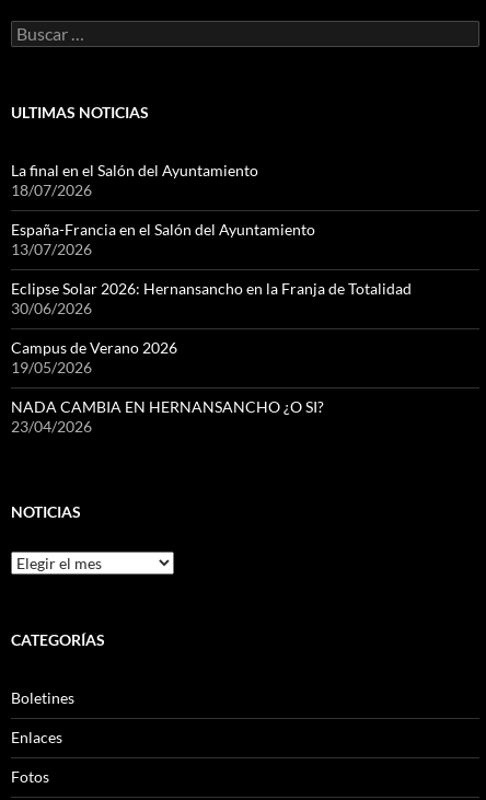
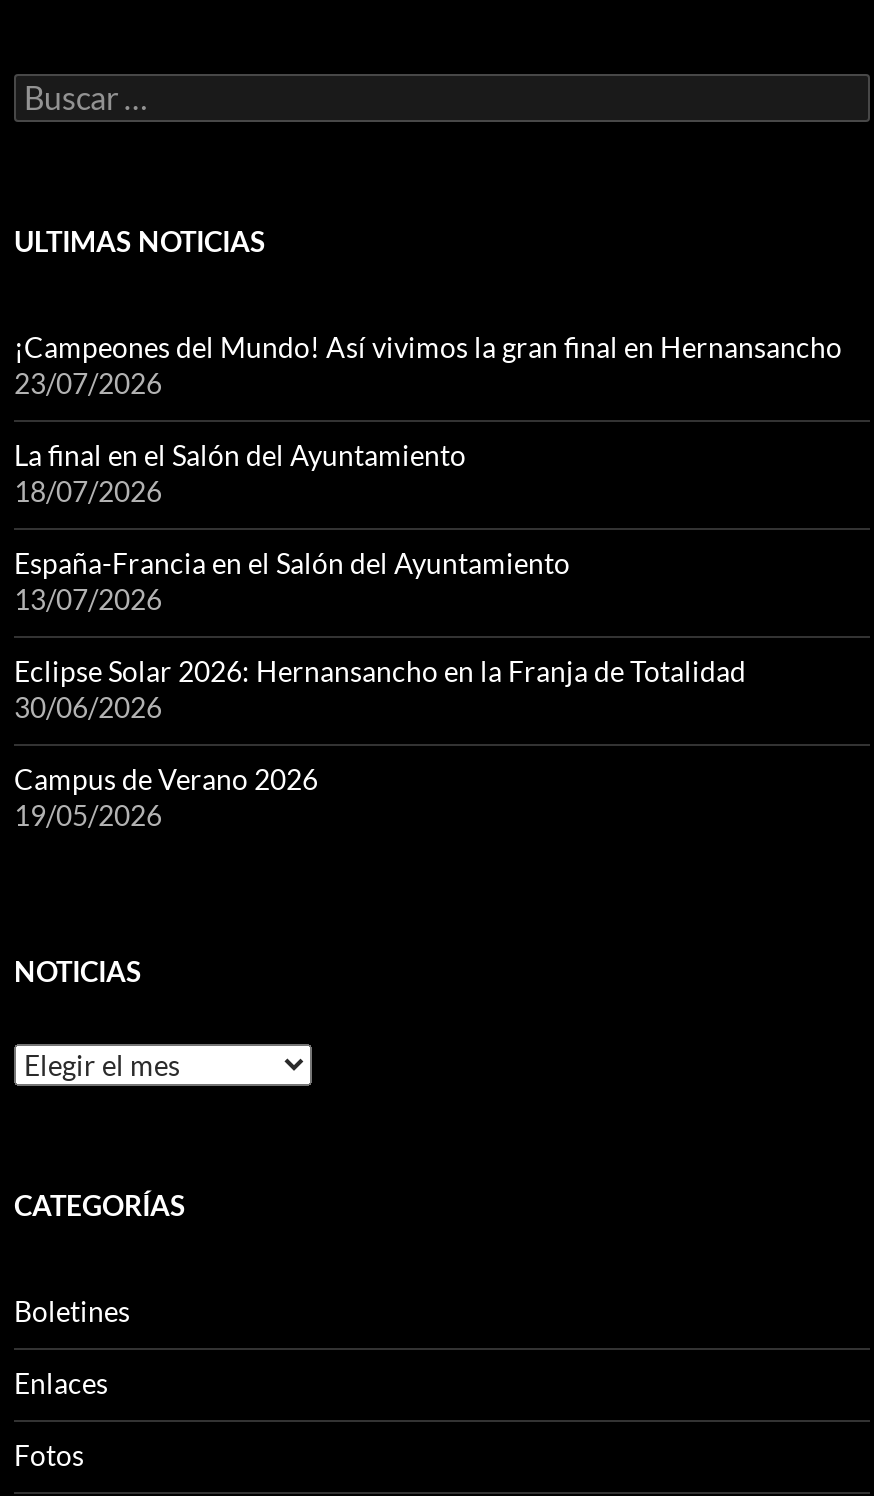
+ ¡Campeones del Mundo! Así vivimos la gran final en Hernansancho
+ 23/07/2026

moved down: La final en el Salón del Ayuntamiento | 18/07/2026 | España-Francia en el Salón del Ayuntamiento | 13/07/2026 | Eclipse Solar 2026: Hernansancho en la Franja de Totalidad | 30/06/2026 | Campus de Verano 2026 | 19/05/2026

- NADA CAMBIA EN HERNANSANCHO ¿O SI?
- 23/04/2026
